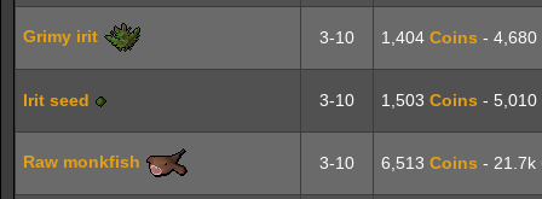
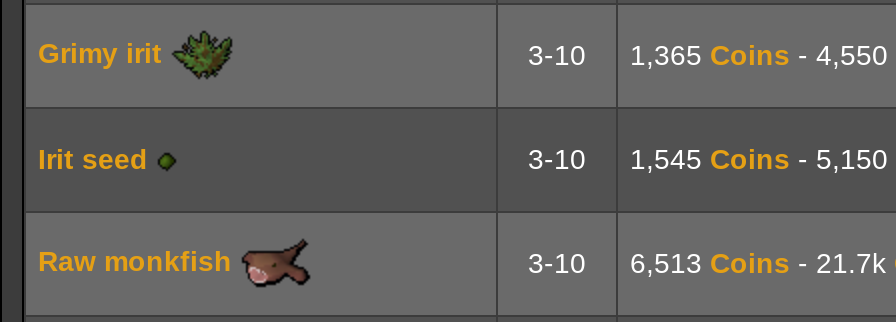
- 3-10 1,404 Coins - 4,680
+ 3-10 1,365 Coins - 4,550

- 3-10 1,503 Coins - 5,010
+ 3-10 1,545 Coins - 5,150
